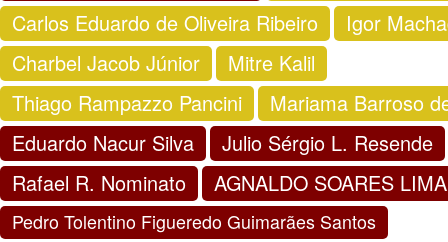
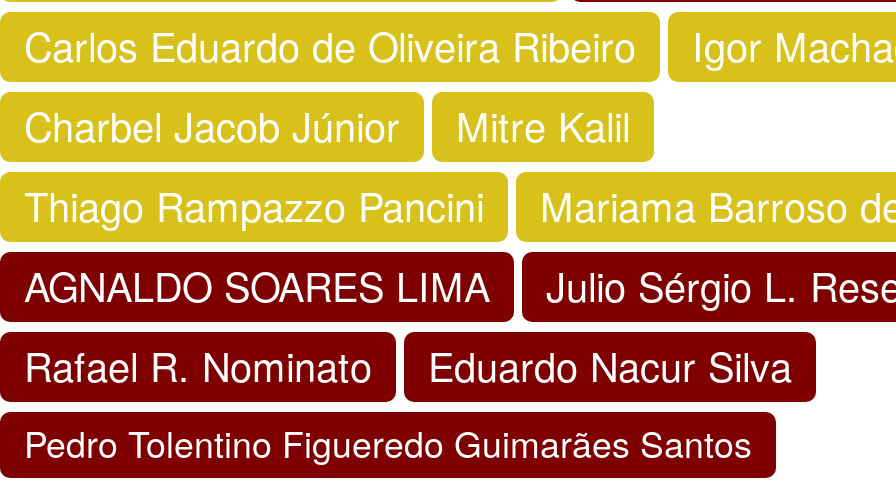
moved down: Eduardo Nacur Silva

moved up: AGNALDO SOARES LIMA
